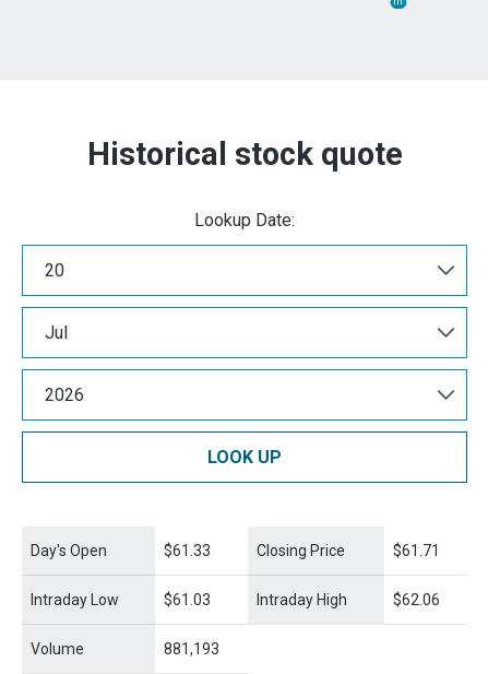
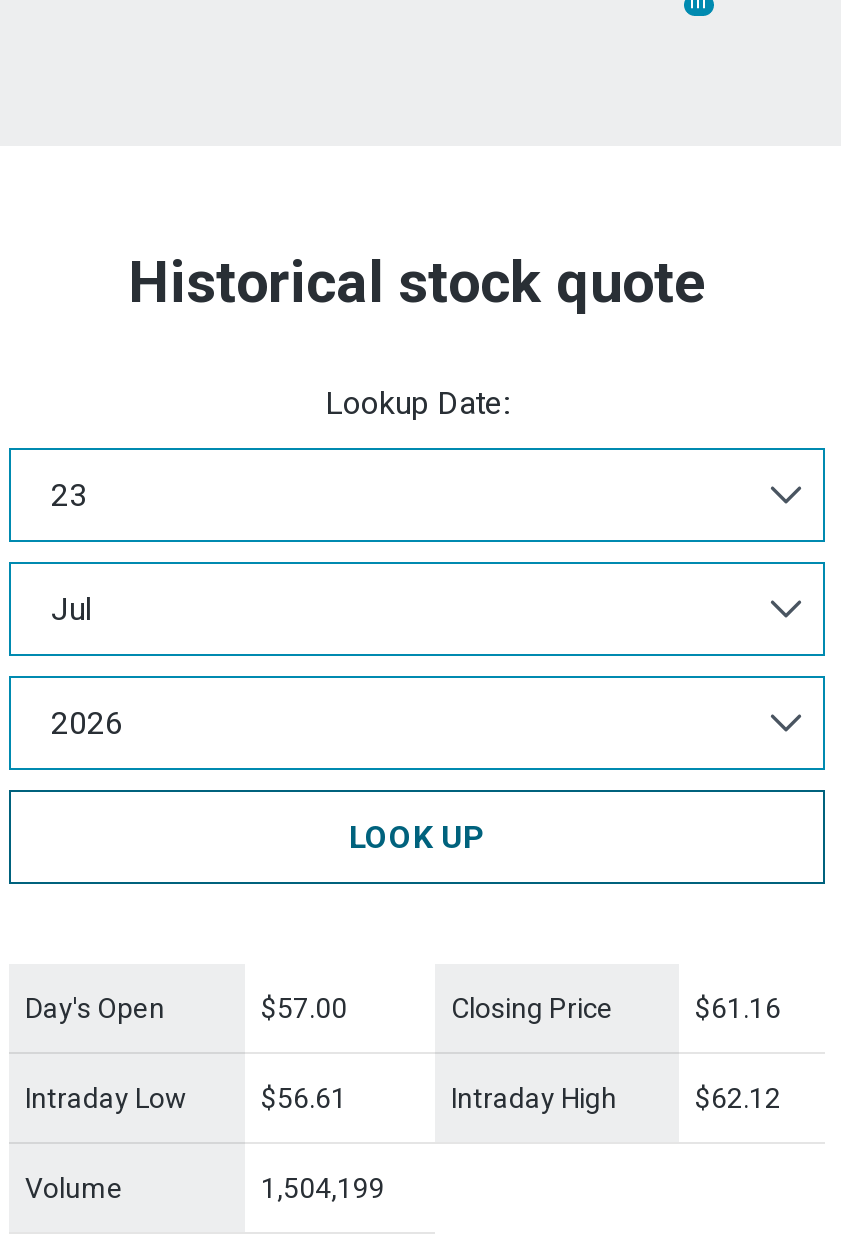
- $61.33
+ $57.00

- $61.71
+ $61.16

- $61.03
+ $56.61

- $62.06
+ $62.12

- 881,193
+ 1,504,199
